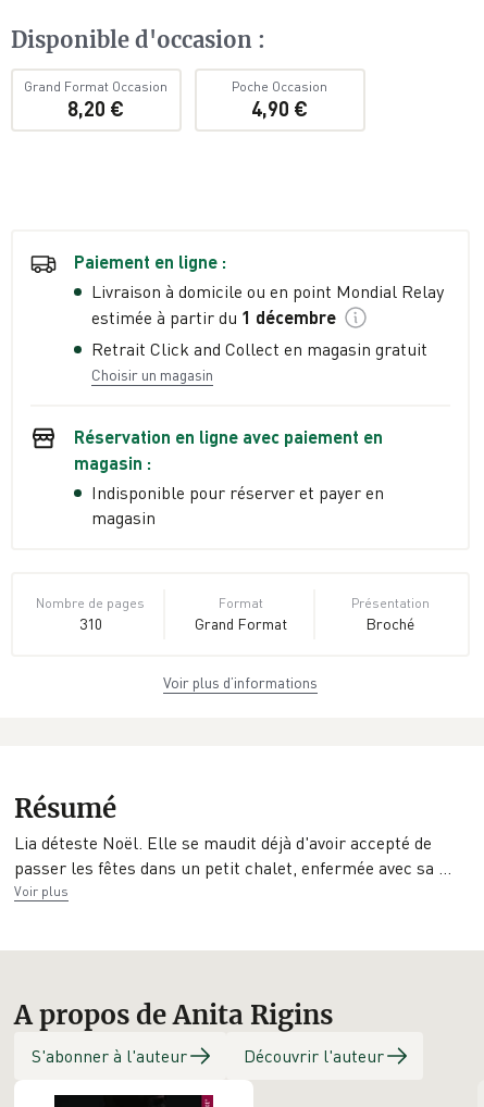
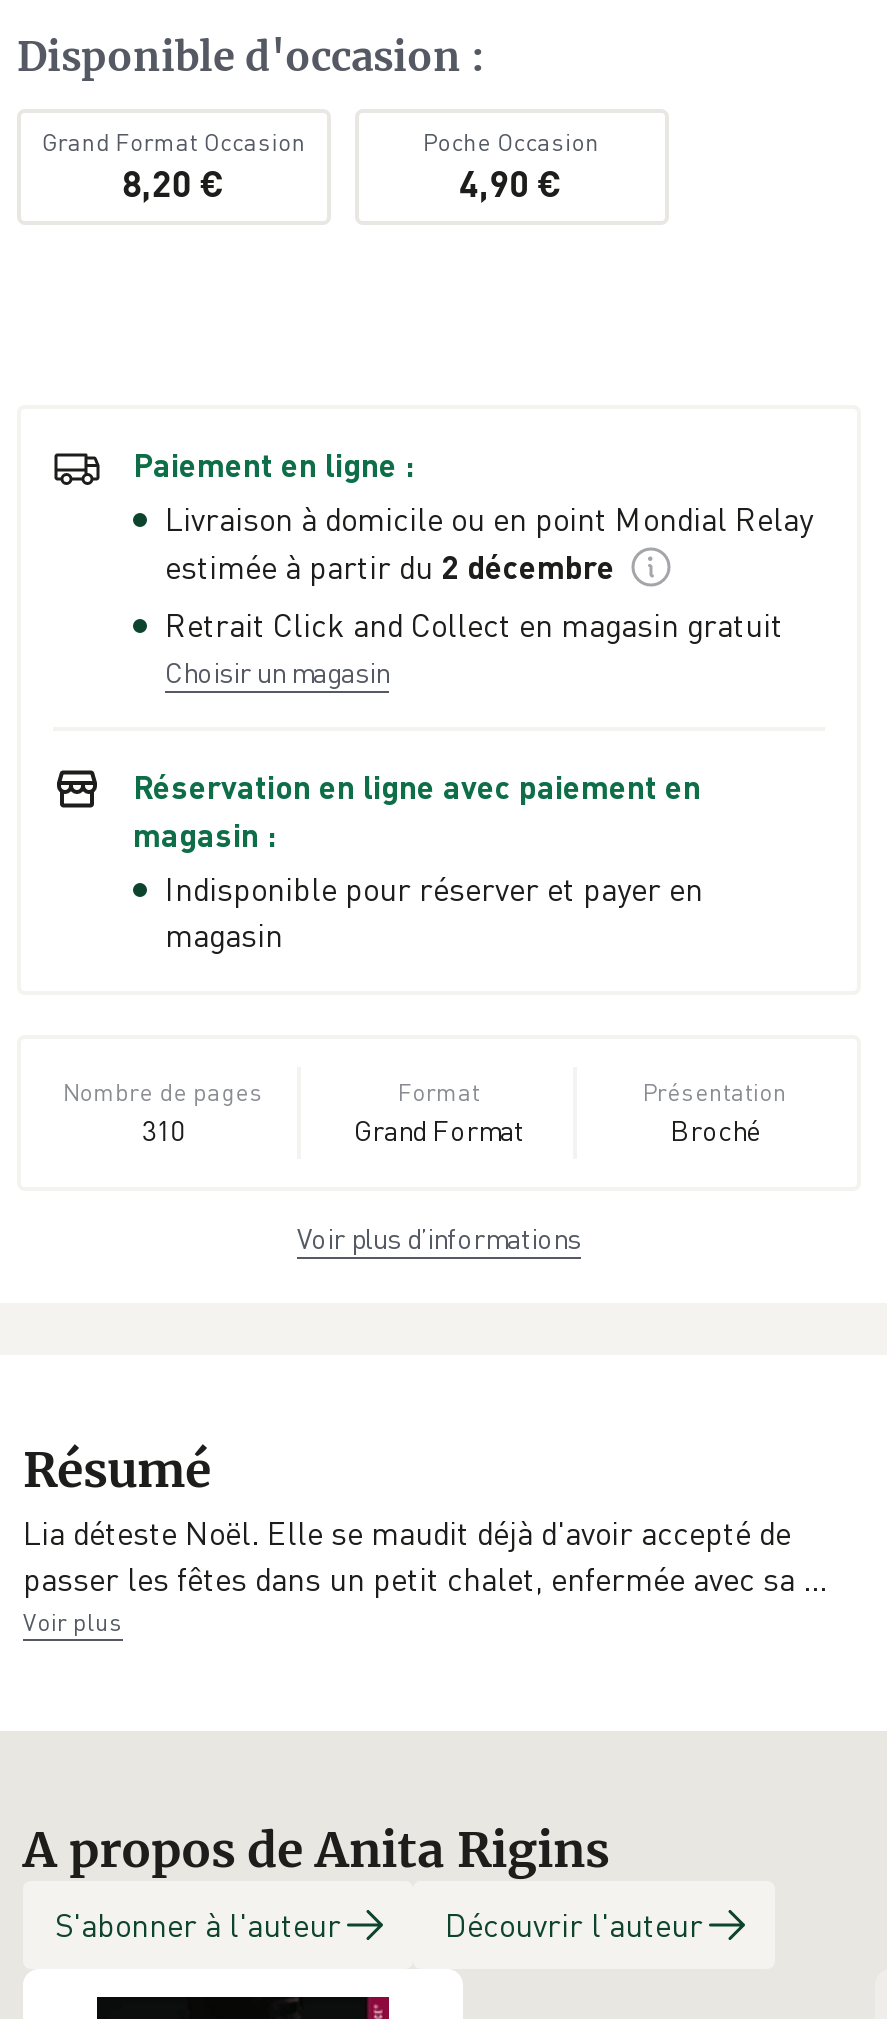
- estimée à partir du 1 décembre
+ estimée à partir du 2 décembre
